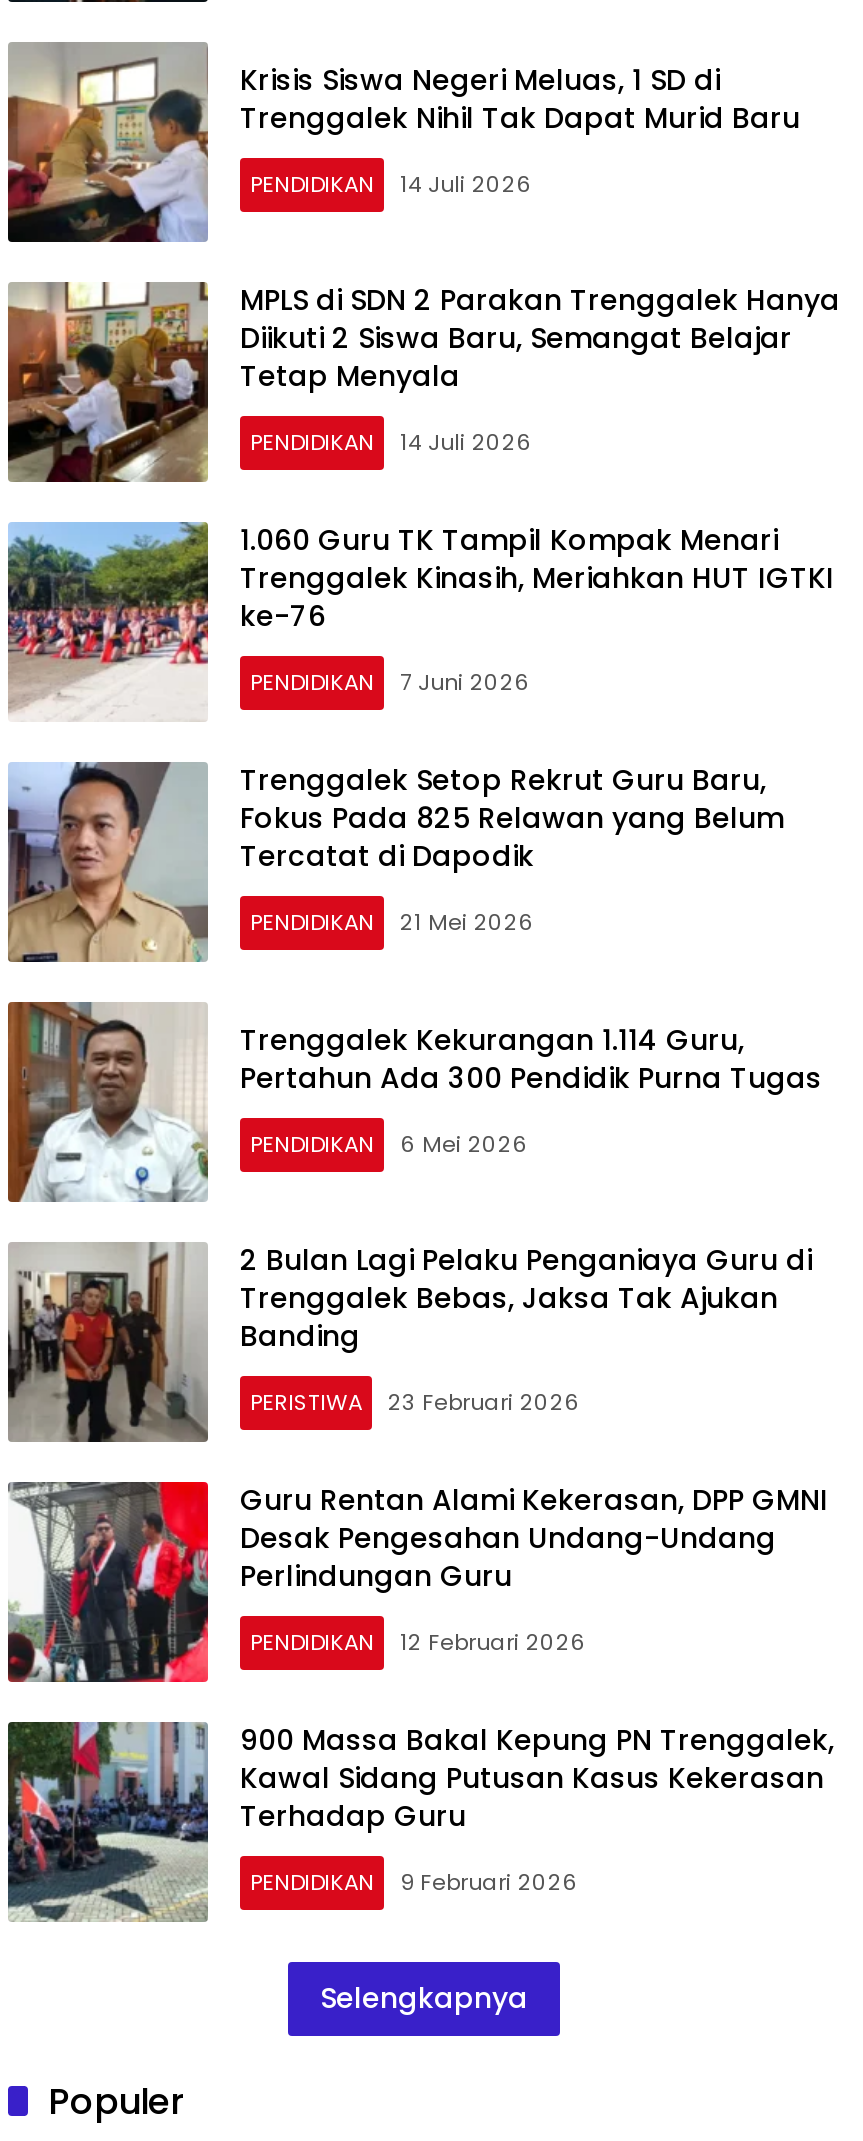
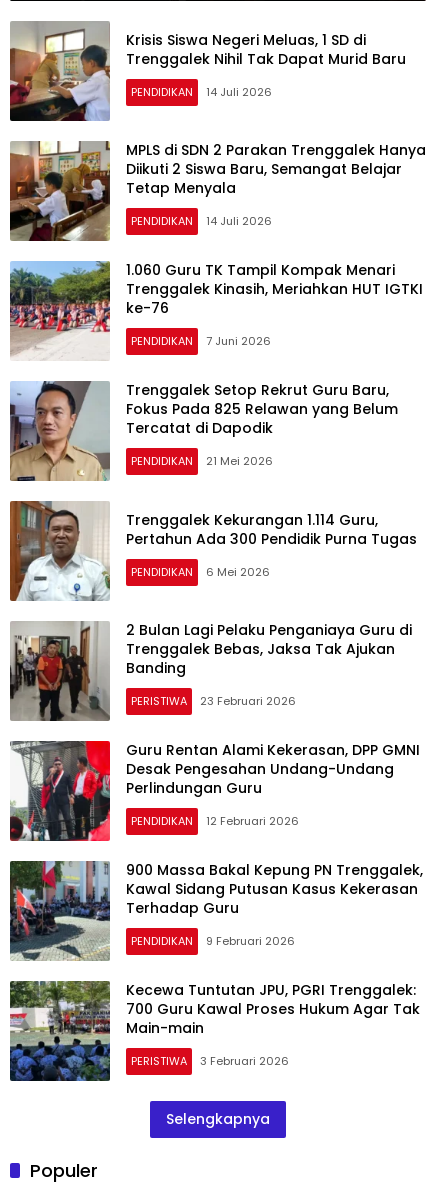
+ [image]
+ Kecewa Tuntutan JPU, PGRI Trenggalek:
+ 700 Guru Kawal Proses Hukum Agar Tak
+ Main-main
+ PERISTIWA
+ 3 Februari 2026
